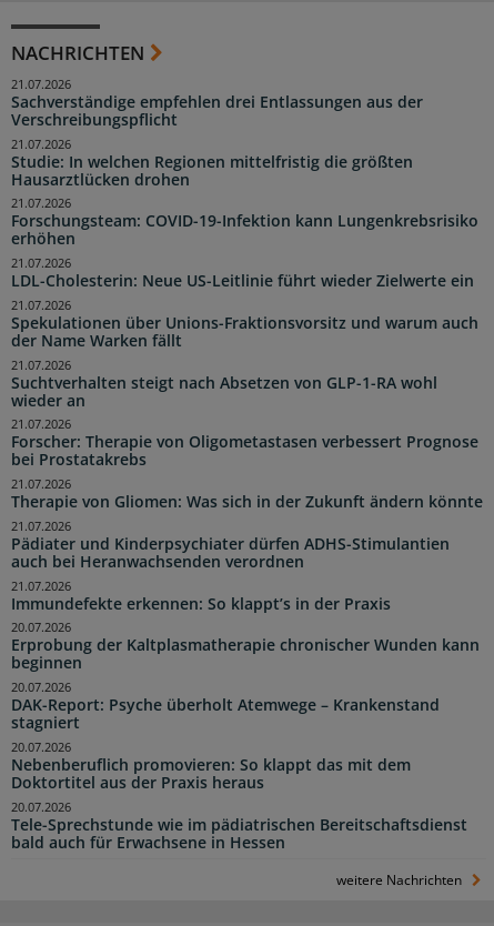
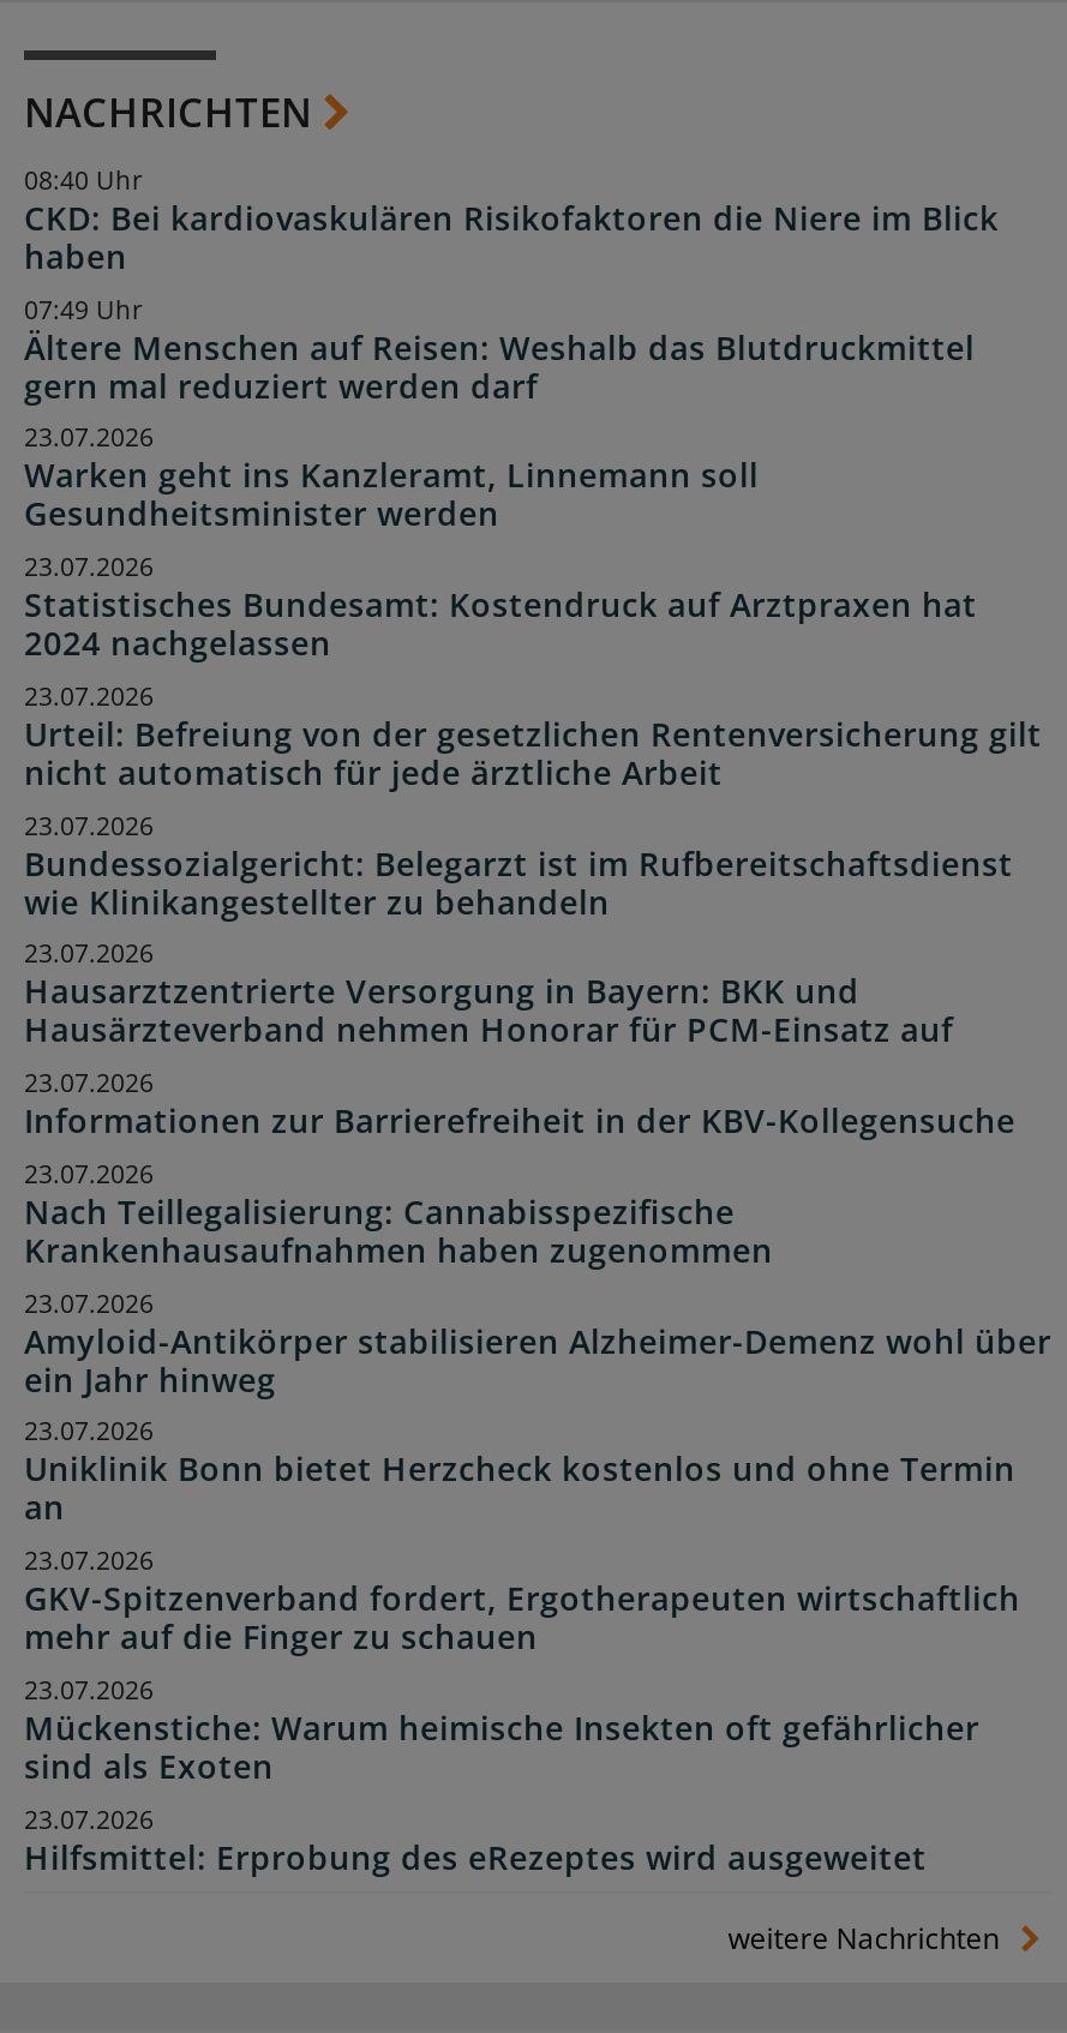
- 21.07.2026
+ 08:40 Uhr

- Sachverständige empfehlen drei Entlassungen aus der
- Verschreibungspflicht
+ CKD: Bei kardiovaskulären Risikofaktoren die Niere im Blick
+ haben

- 21.07.2026
+ 07:49 Uhr

- Studie: In welchen Regionen mittelfristig die größten
- Hausarztlücken drohen
+ Ältere Menschen auf Reisen: Weshalb das Blutdruckmittel
+ gern mal reduziert werden darf

- 21.07.2026
+ 23.07.2026

- Forschungsteam: COVID-19-Infektion kann Lungenkrebsrisiko
- erhöhen
+ Warken geht ins Kanzleramt, Linnemann soll
+ Gesundheitsminister werden

- 21.07.2026
+ 23.07.2026

- LDL-Cholesterin: Neue US-Leitlinie führt wieder Zielwerte ein
+ Statistisches Bundesamt: Kostendruck auf Arztpraxen hat
+ 2024 nachgelassen

- 21.07.2026
+ 23.07.2026

- Spekulationen über Unions-Fraktionsvorsitz und warum auch
- der Name Warken fällt
+ Urteil: Befreiung von der gesetzlichen Rentenversicherung gilt
+ nicht automatisch für jede ärztliche Arbeit

- 21.07.2026
+ 23.07.2026

- Suchtverhalten steigt nach Absetzen von GLP-1-RA wohl
- wieder an
+ Bundessozialgericht: Belegarzt ist im Rufbereitschaftsdienst
+ wie Klinikangestellter zu behandeln

- 21.07.2026
+ 23.07.2026

- Forscher: Therapie von Oligometastasen verbessert Prognose
- bei Prostatakrebs
+ Hausarztzentrierte Versorgung in Bayern: BKK und
+ Hausärzteverband nehmen Honorar für PCM-Einsatz auf

- 21.07.2026
+ 23.07.2026

- Therapie von Gliomen: Was sich in der Zukunft ändern könnte
+ Informationen zur Barrierefreiheit in der KBV-Kollegensuche

- 21.07.2026
+ 23.07.2026

- Pädiater und Kinderpsychiater dürfen ADHS-Stimulantien
- auch bei Heranwachsenden verordnen
+ Nach Teillegalisierung: Cannabisspezifische
+ Krankenhausaufnahmen haben zugenommen

- 21.07.2026
+ 23.07.2026

- Immundefekte erkennen: So klappt’s in der Praxis
+ Amyloid-Antikörper stabilisieren Alzheimer-Demenz wohl über
+ ein Jahr hinweg

- 20.07.2026
+ 23.07.2026

- Erprobung der Kaltplasmatherapie chronischer Wunden kann
- beginnen
+ Uniklinik Bonn bietet Herzcheck kostenlos und ohne Termin
+ an

- 20.07.2026
+ 23.07.2026

- DAK-Report: Psyche überholt Atemwege – Krankenstand
- stagniert
+ GKV-Spitzenverband fordert, Ergotherapeuten wirtschaftlich
+ mehr auf die Finger zu schauen

- 20.07.2026
+ 23.07.2026

- Nebenberuflich promovieren: So klappt das mit dem
- Doktortitel aus der Praxis heraus
+ Mückenstiche: Warum heimische Insekten oft gefährlicher
+ sind als Exoten

- 20.07.2026
+ 23.07.2026

- Tele-Sprechstunde wie im pädiatrischen Bereitschaftsdienst
- bald auch für Erwachsene in Hessen
+ Hilfsmittel: Erprobung des eRezeptes wird ausgeweitet
